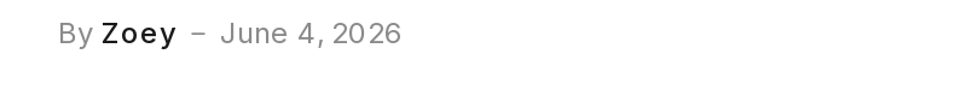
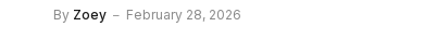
- By Zoey June 4, 2026
+ By Zoey February 28, 2026
